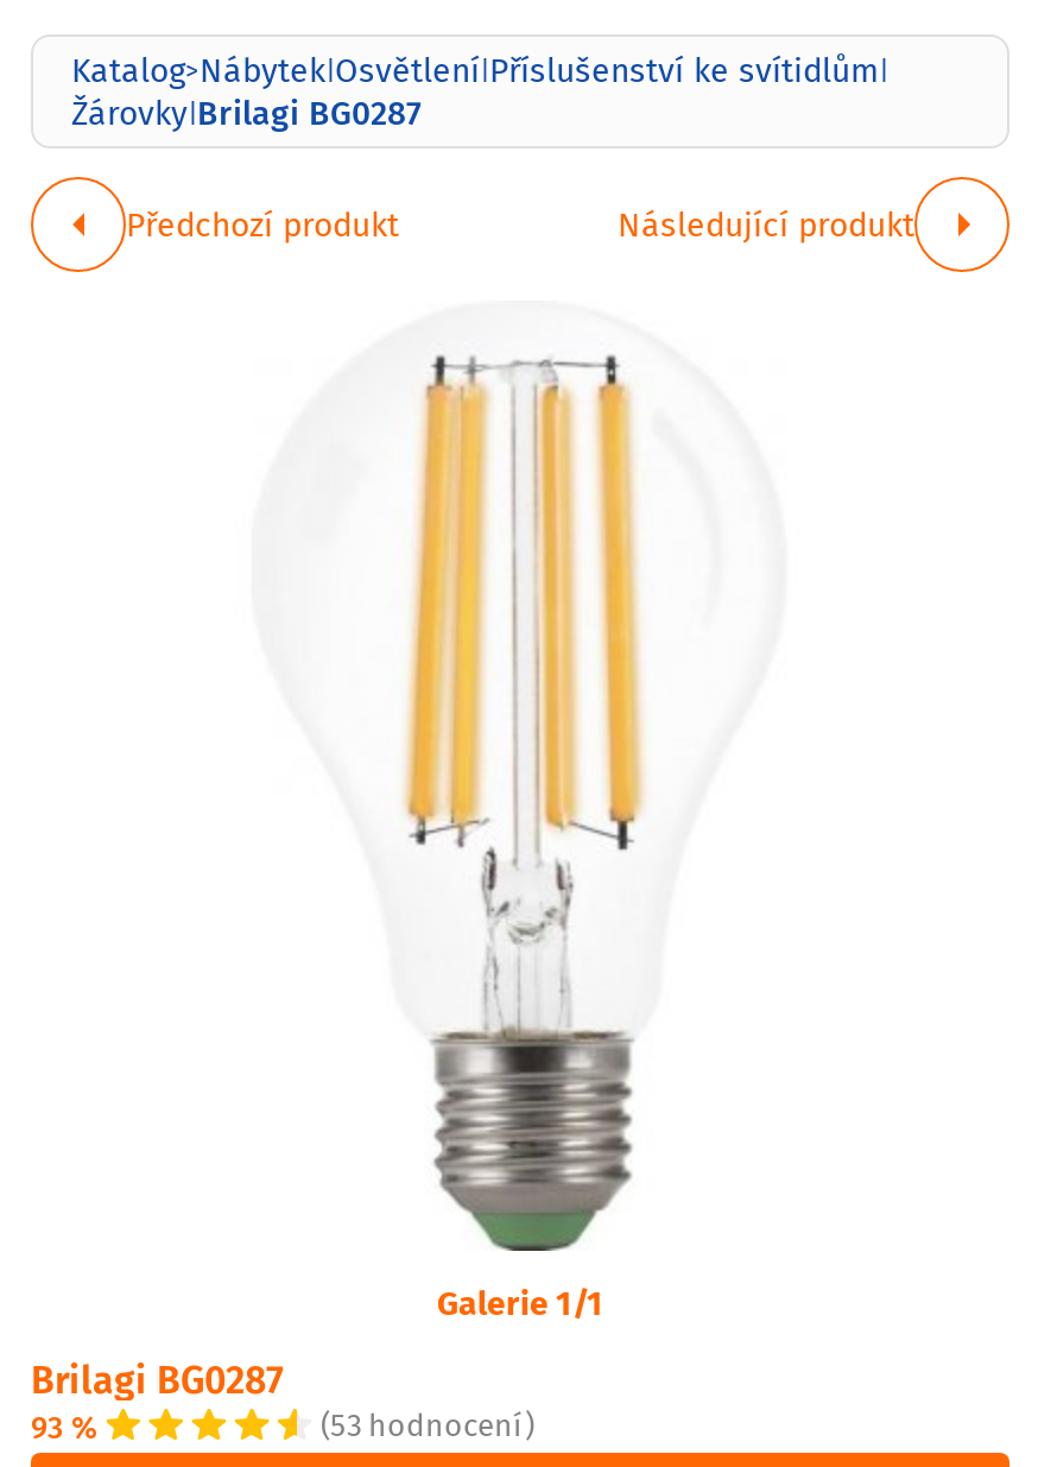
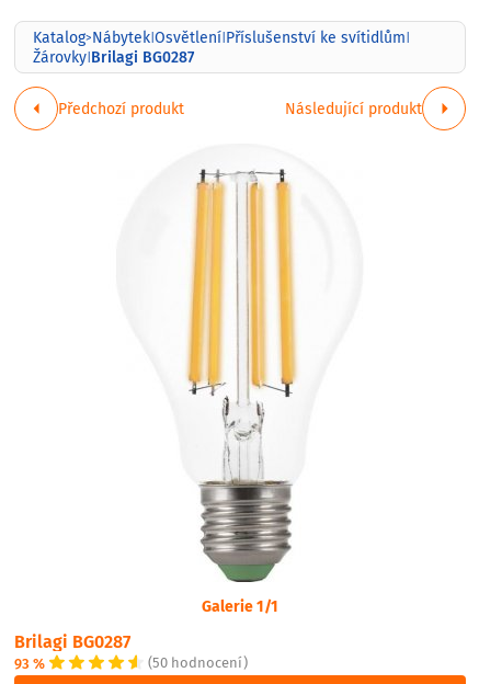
- (53 hodnocení)
+ (50 hodnocení)
